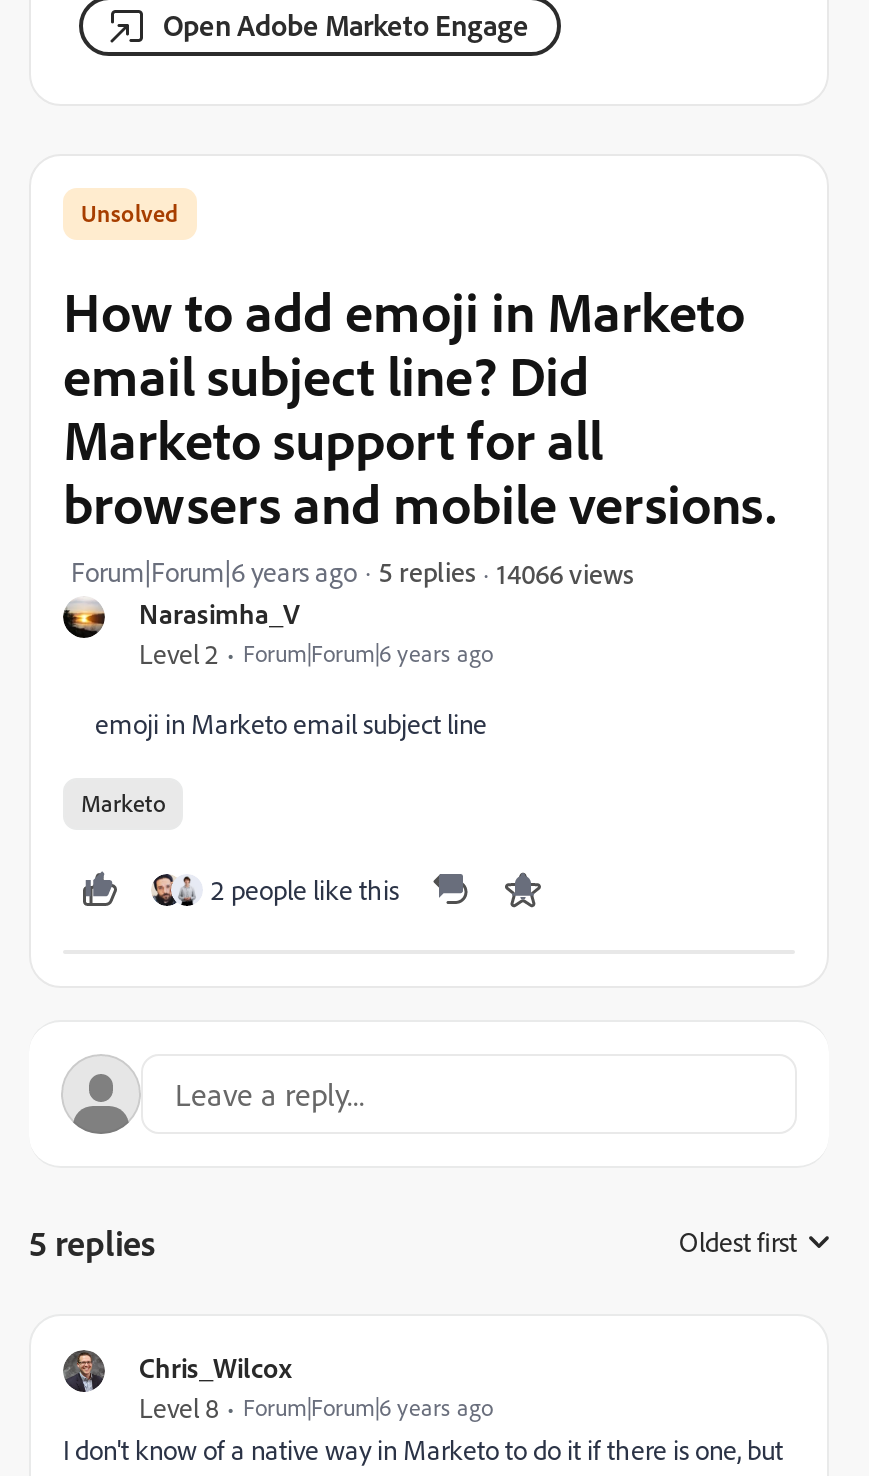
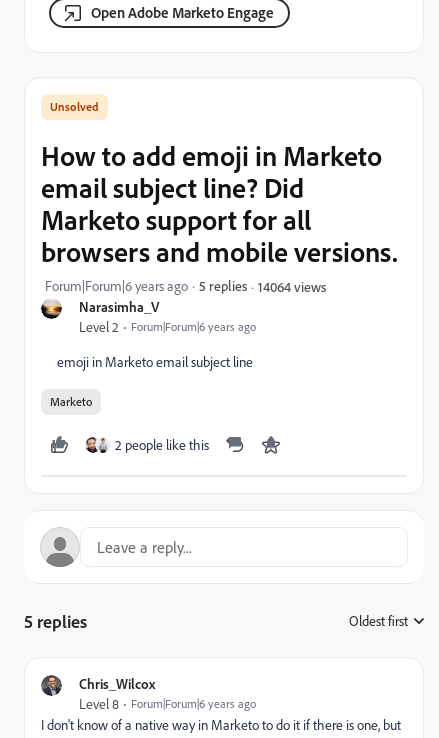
- 14066 views
+ 14064 views
